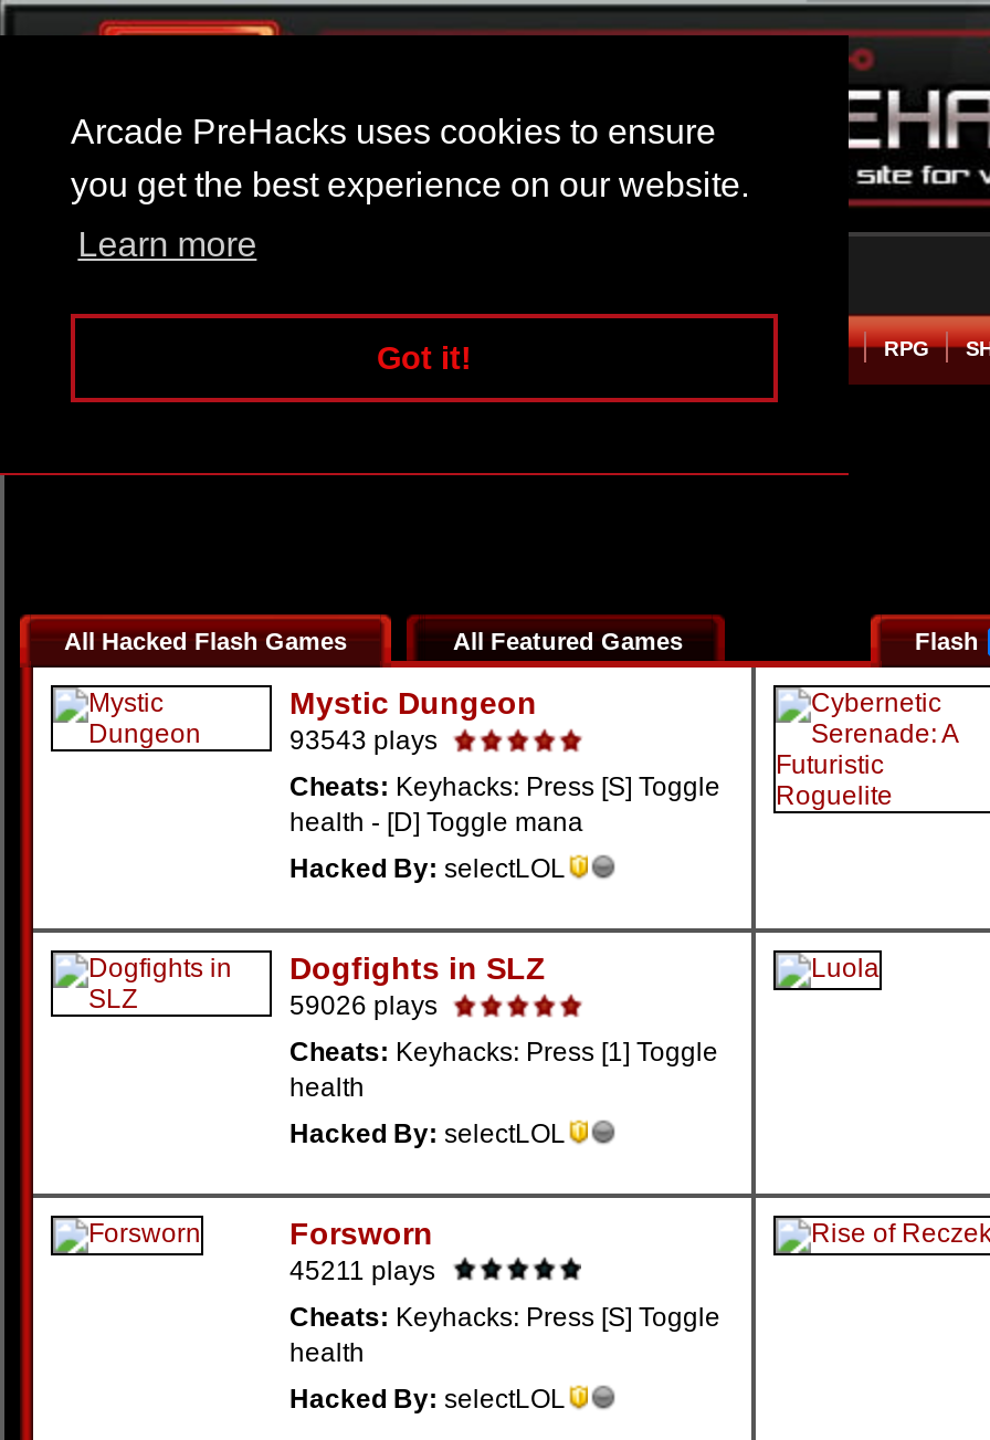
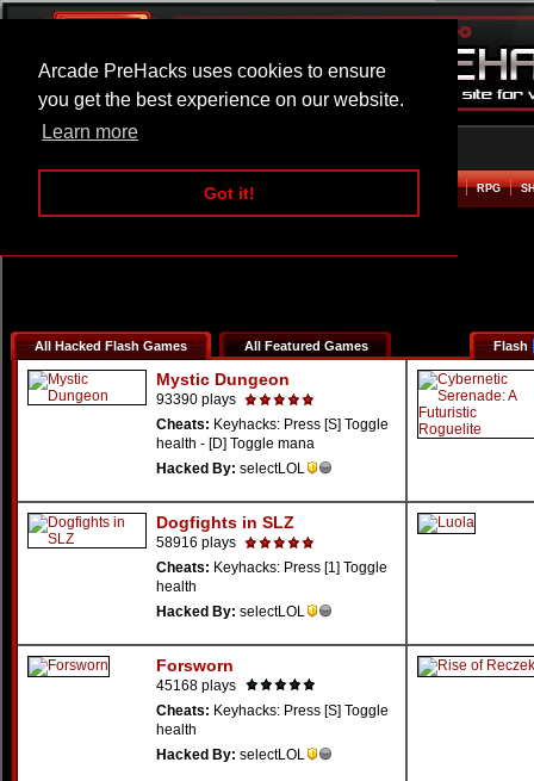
- 93543 plays
+ 93390 plays

- 59026 plays
+ 58916 plays

- 45211 plays
+ 45168 plays
